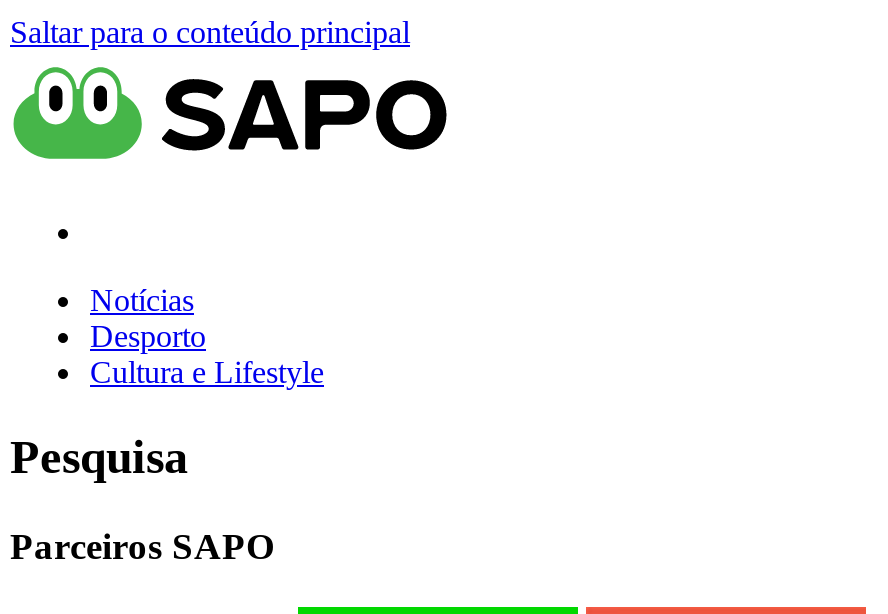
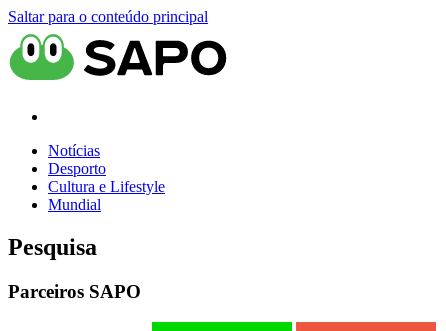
+ Mundial
